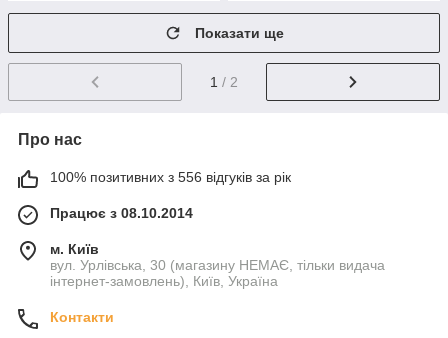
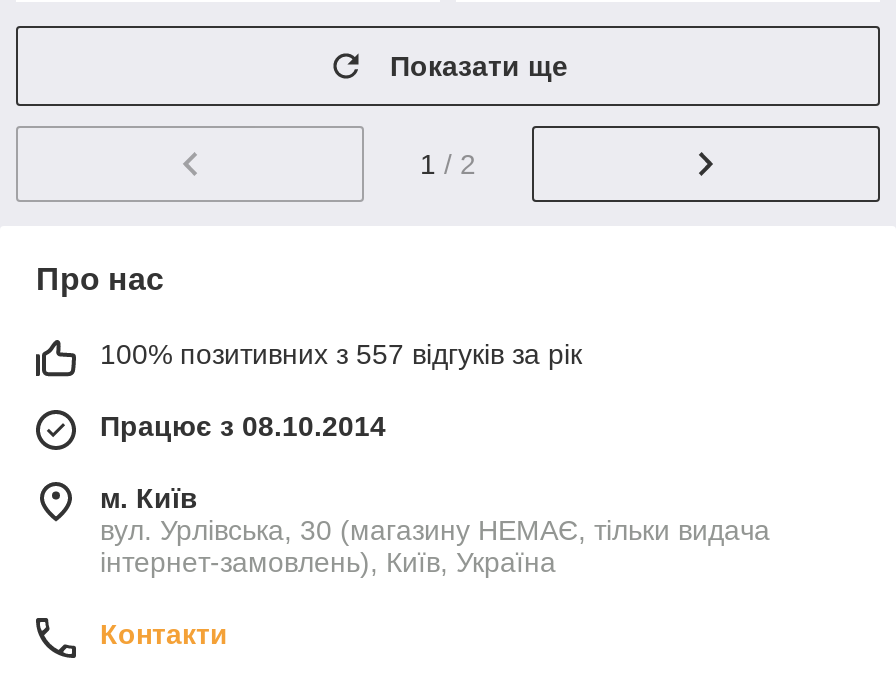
- 100% позитивних з 556 відгуків за рік
+ 100% позитивних з 557 відгуків за рік
